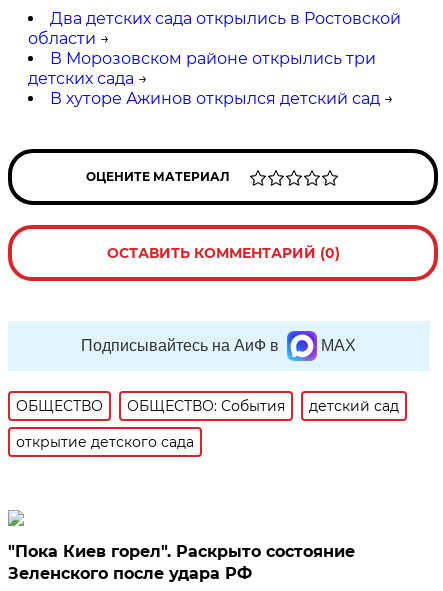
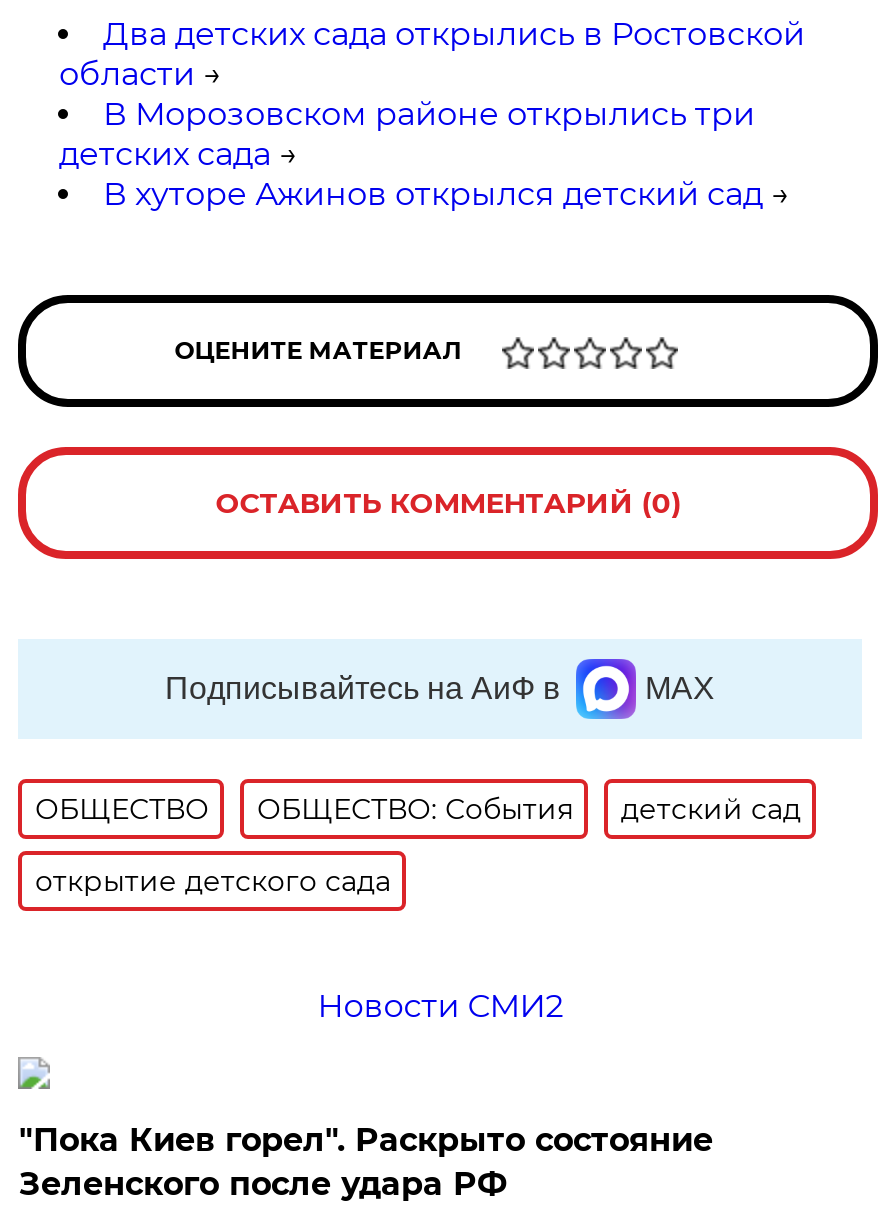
+ Новости СМИ2
